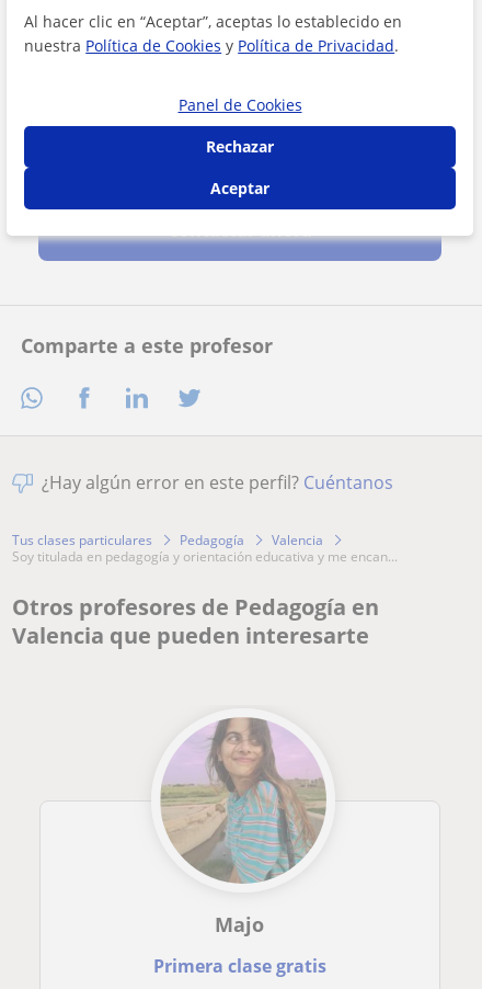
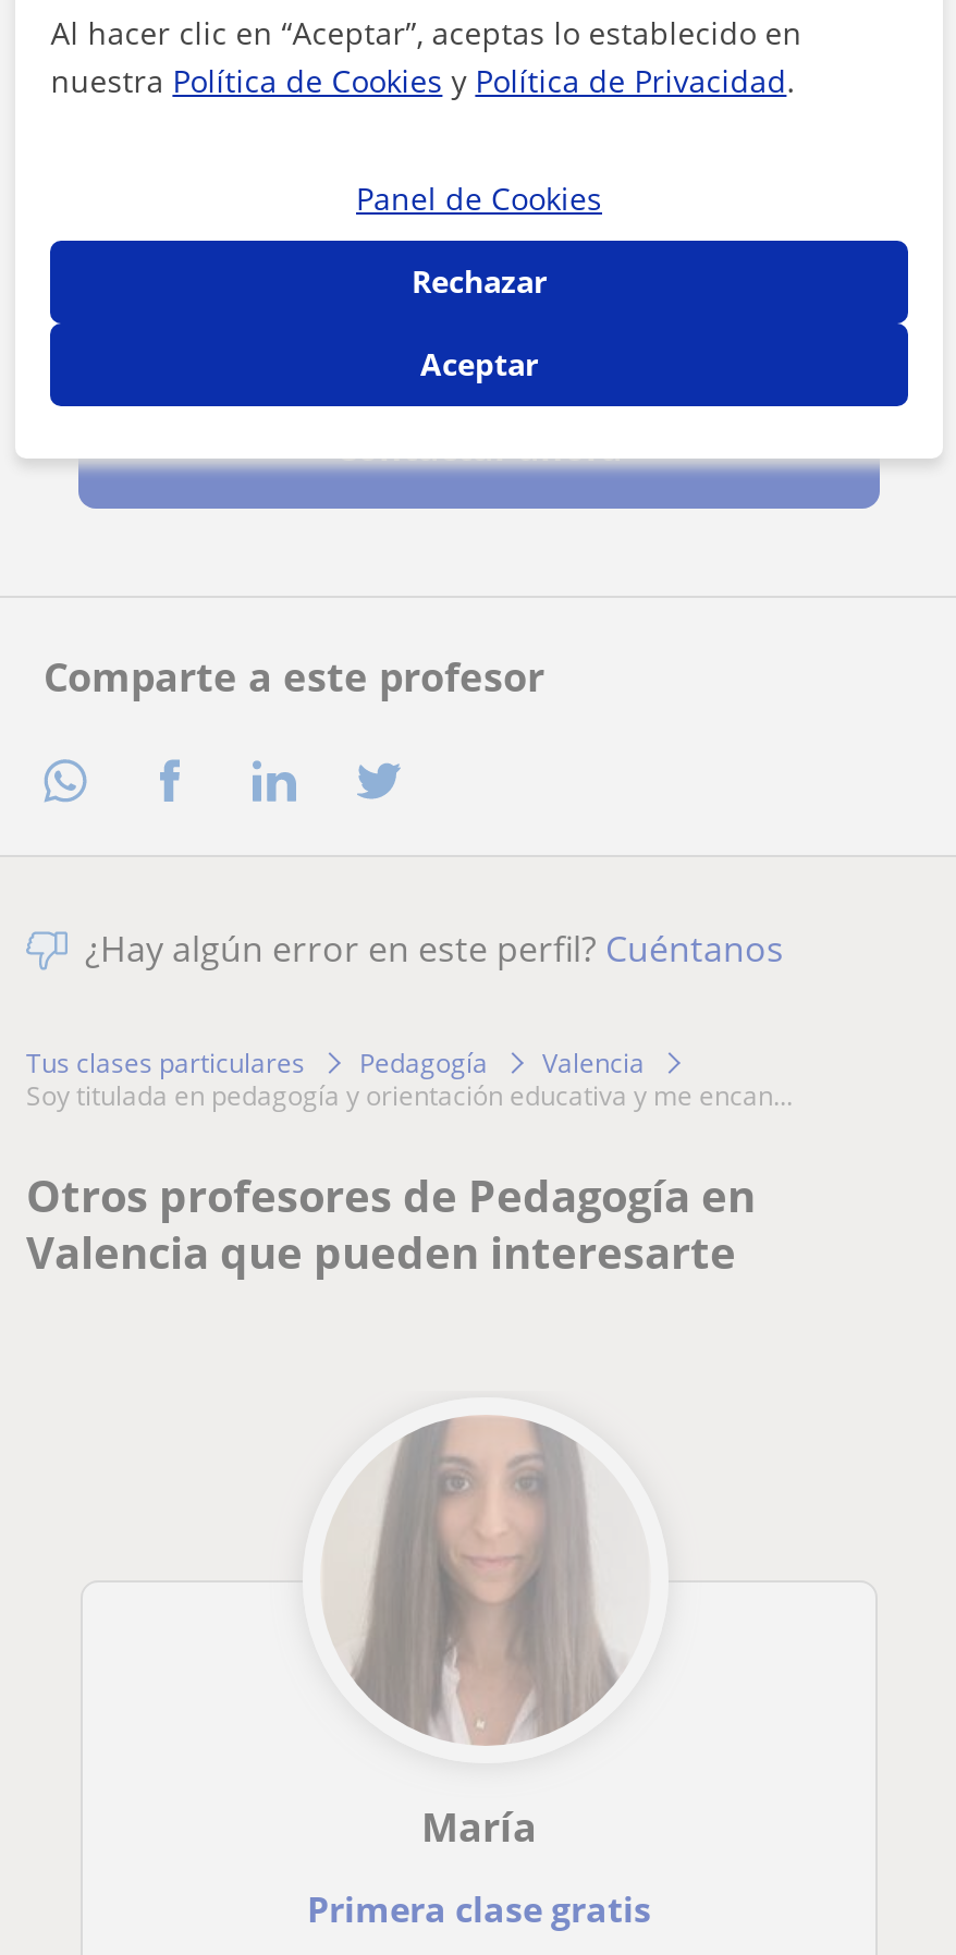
- [image]
- Majo
+ [image]
+ María
